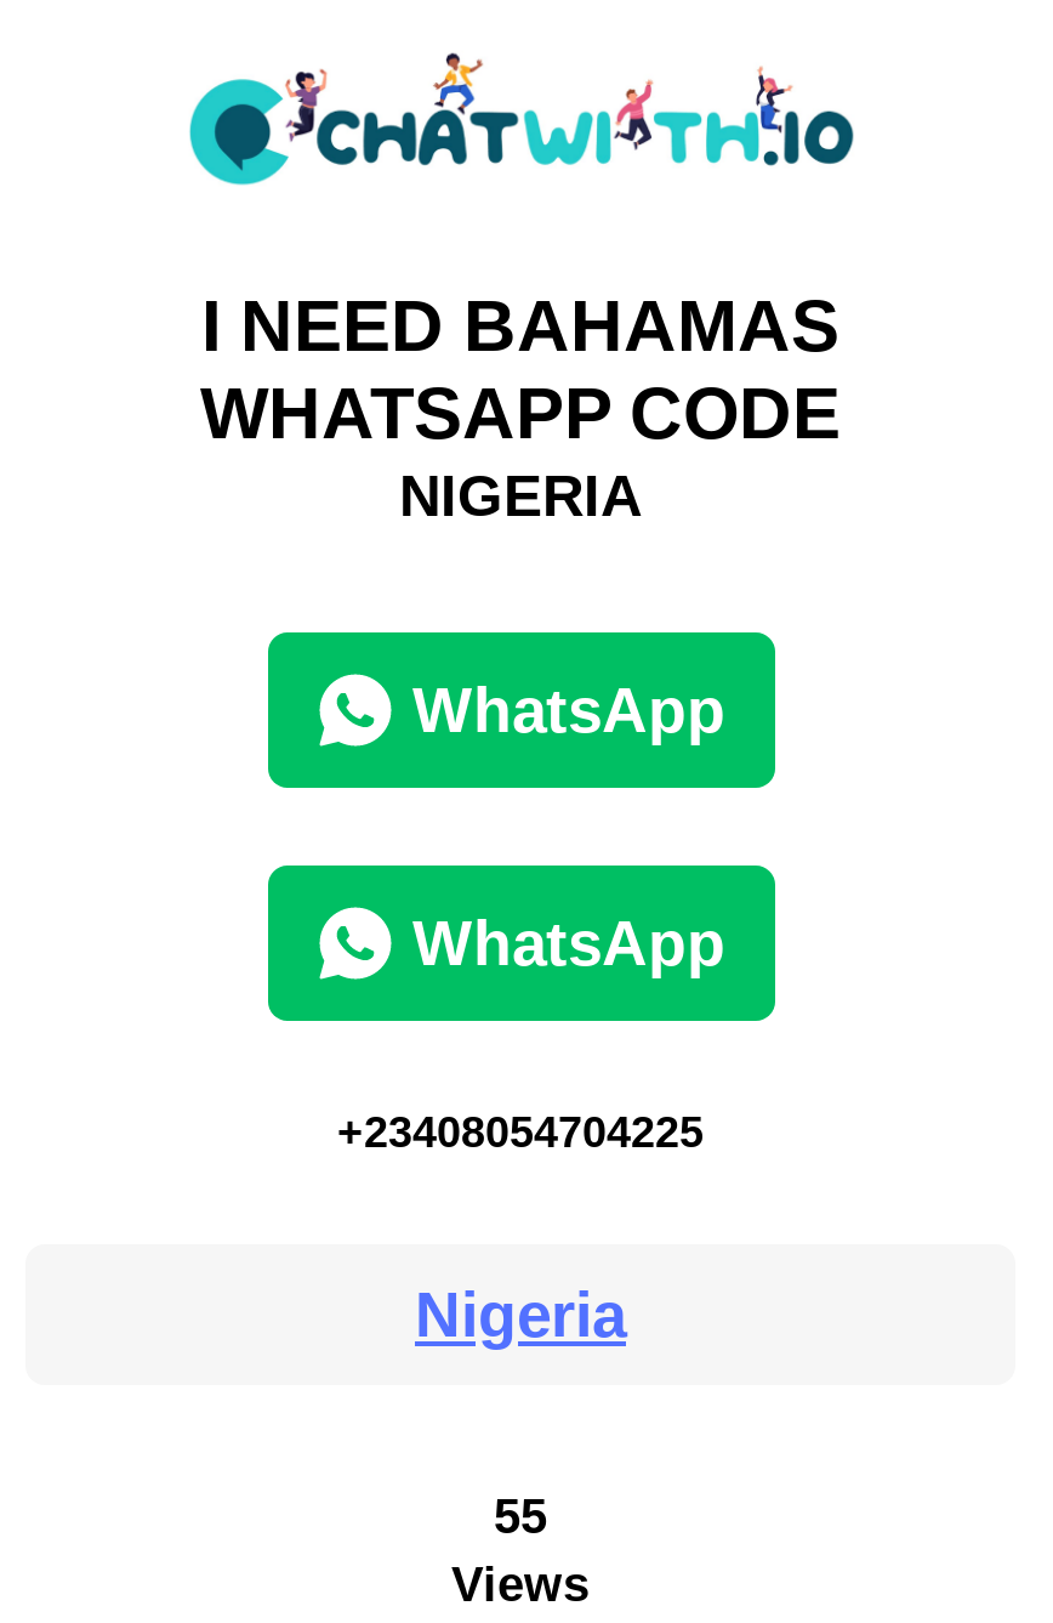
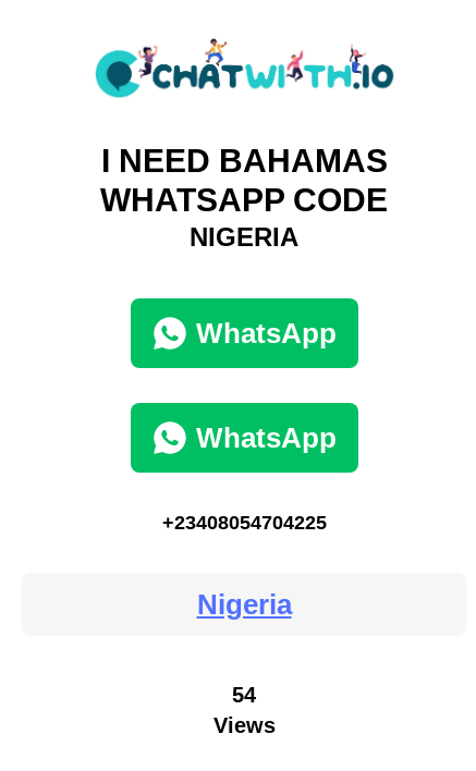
- 55
+ 54
